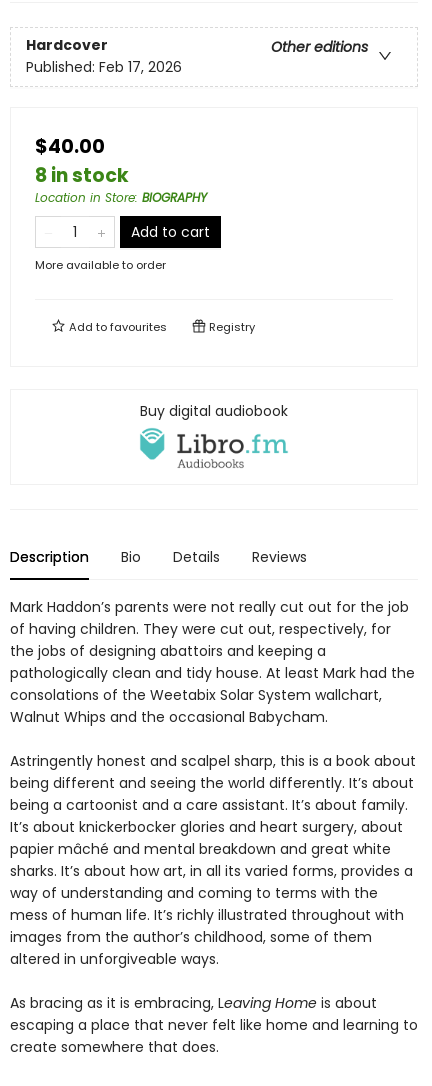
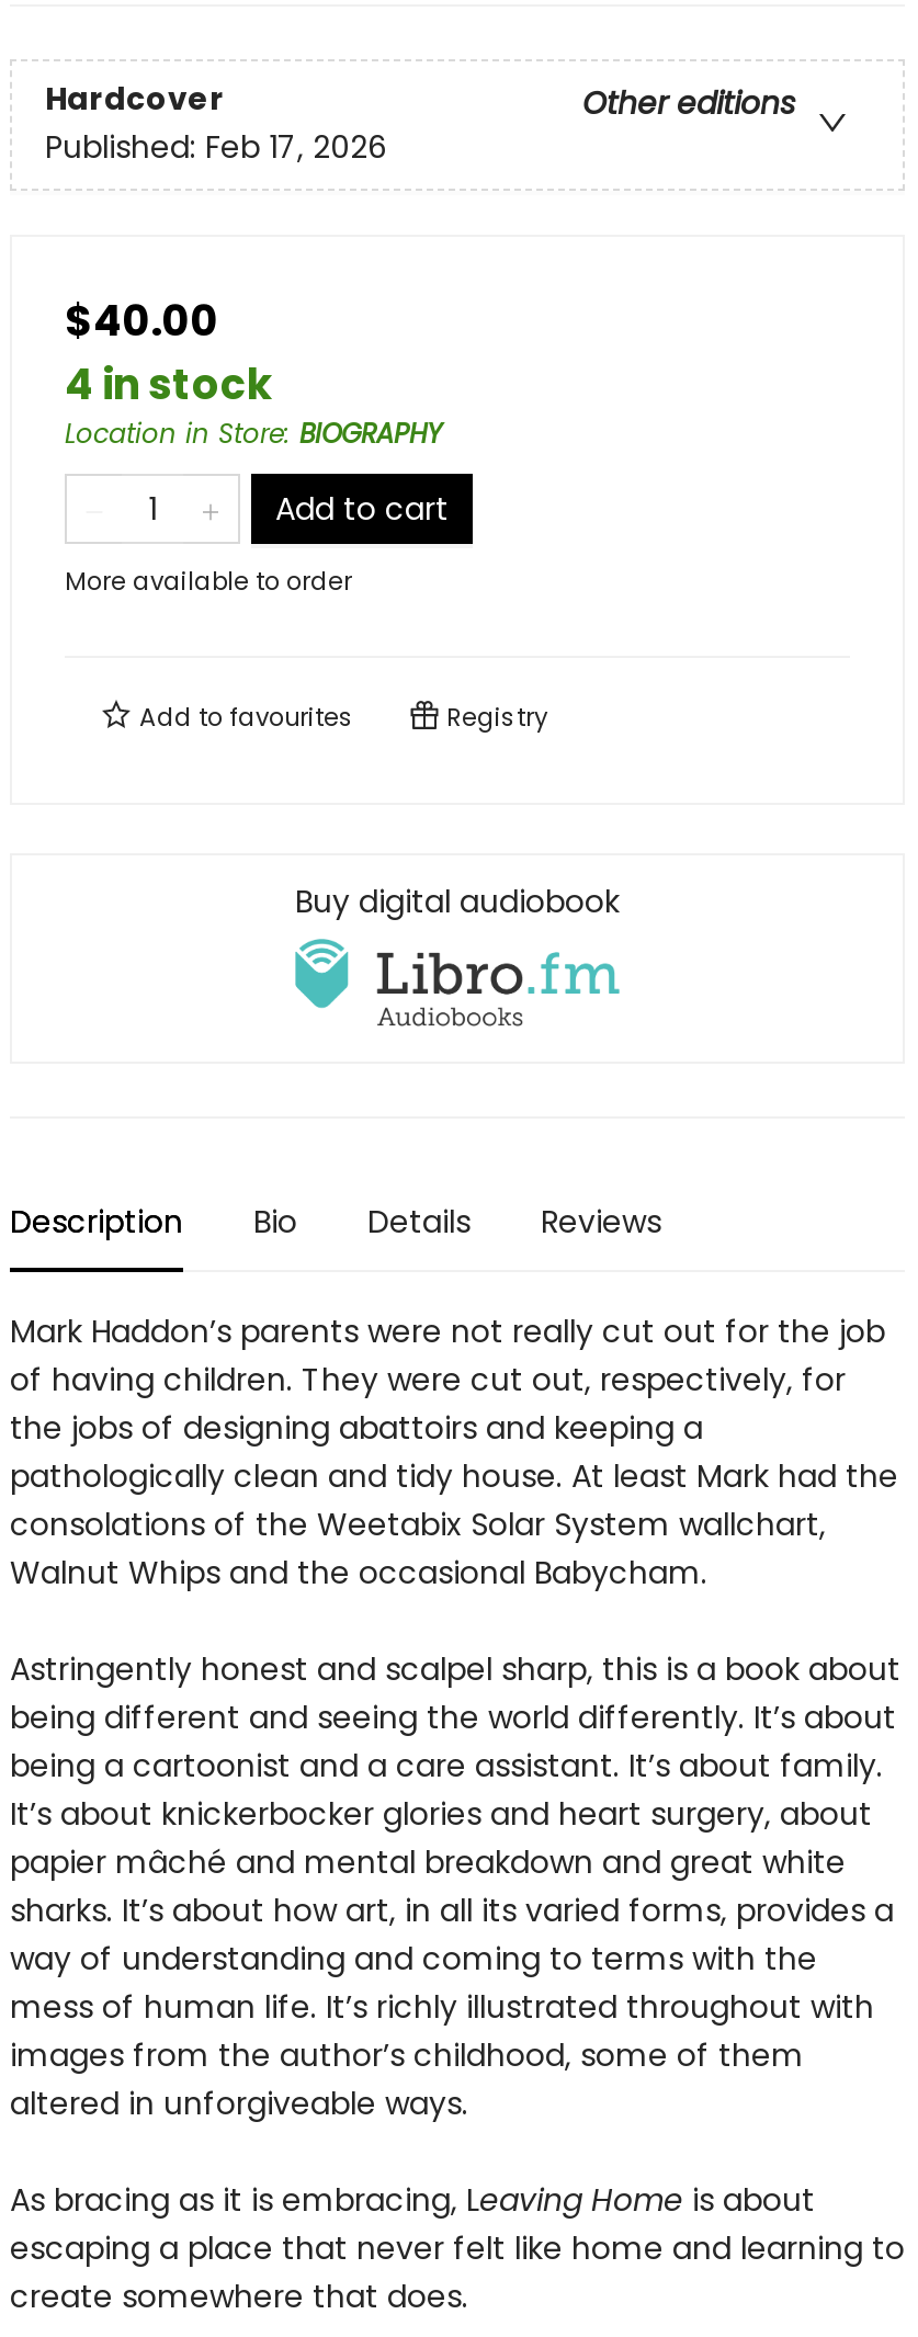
- 8 in stock
+ 4 in stock
